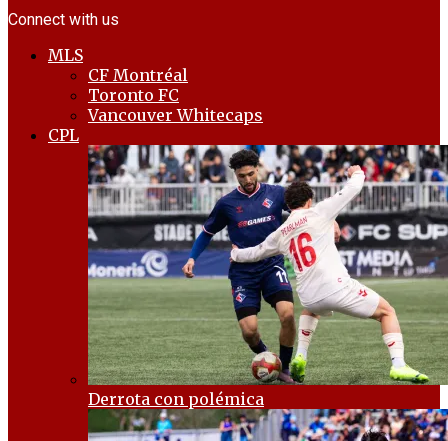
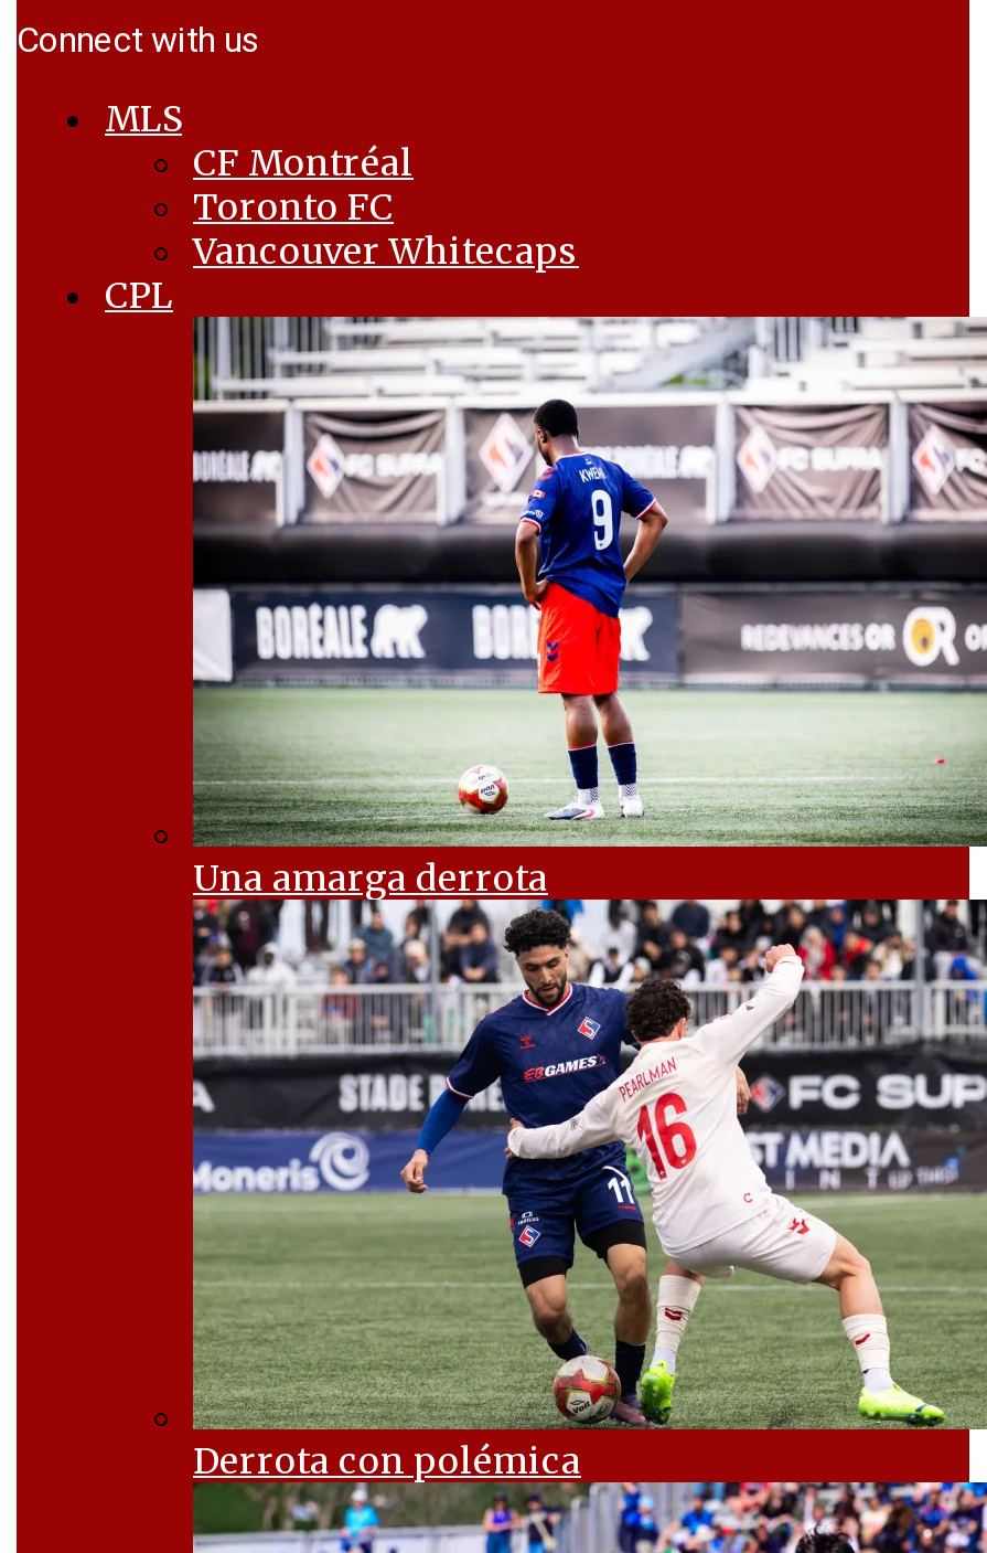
+ [image]
+ Una amarga derrota
